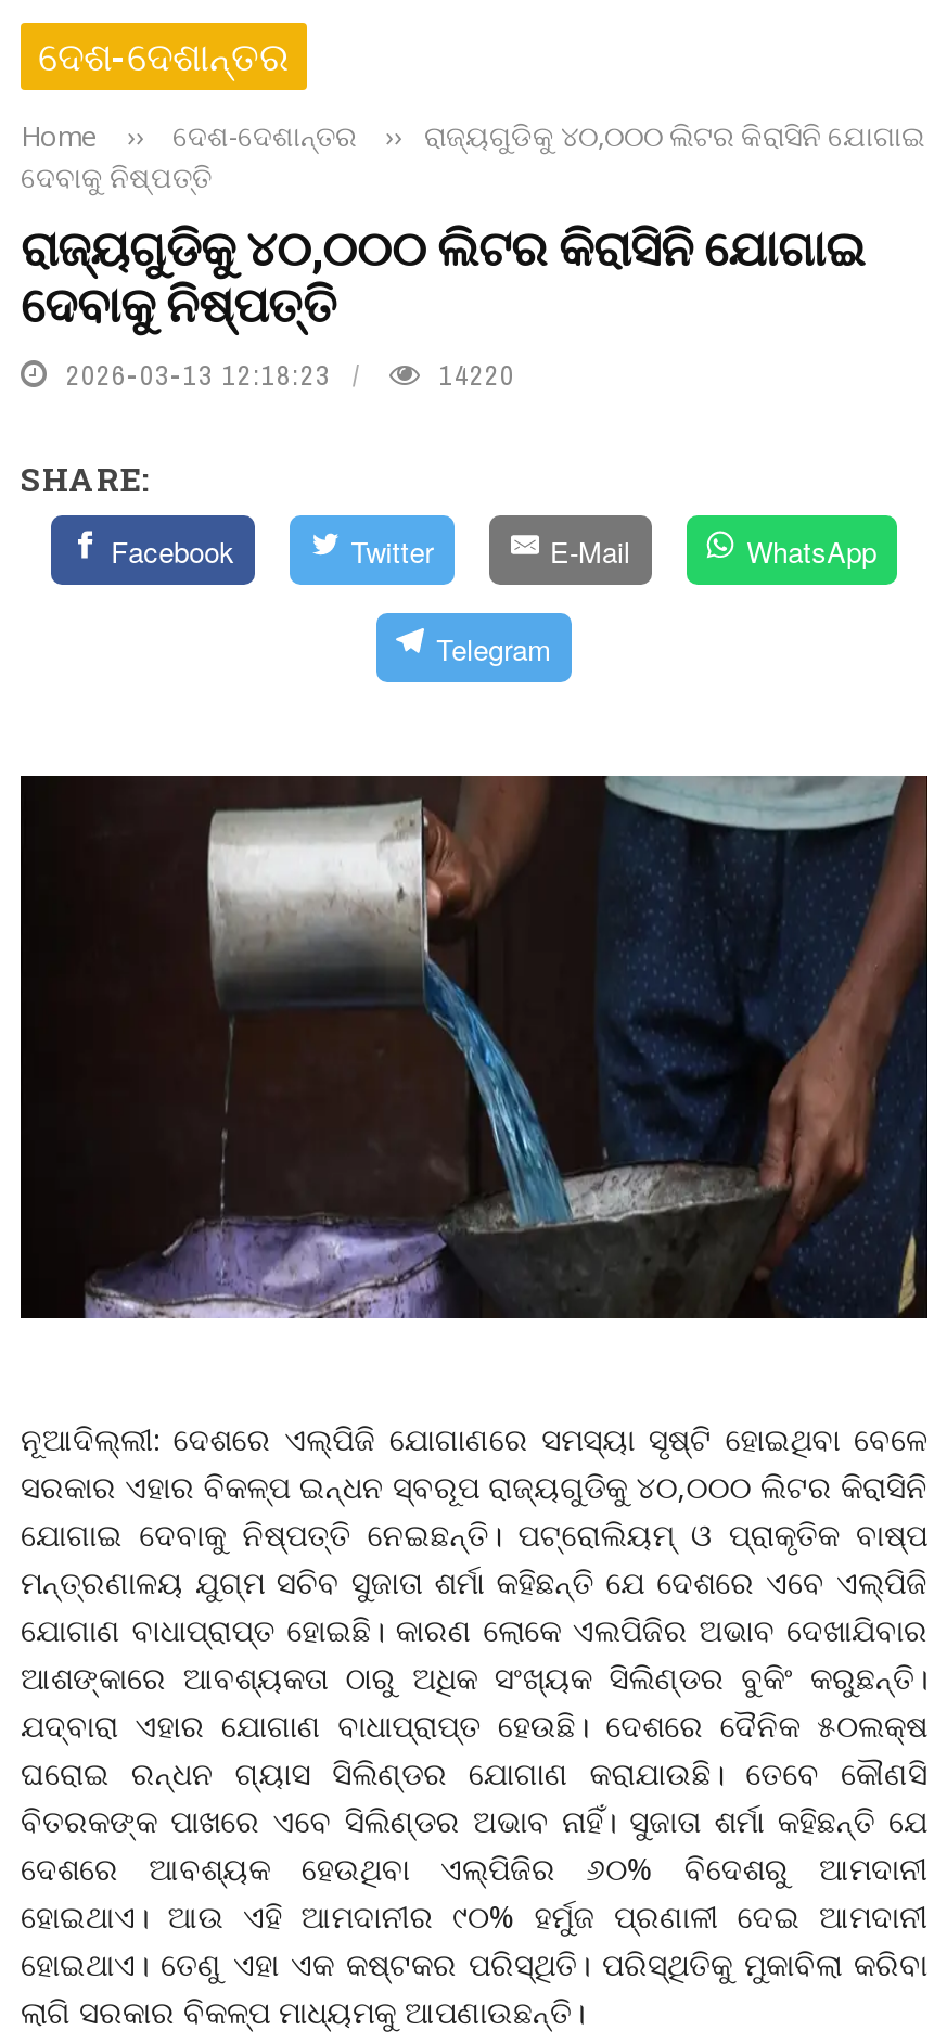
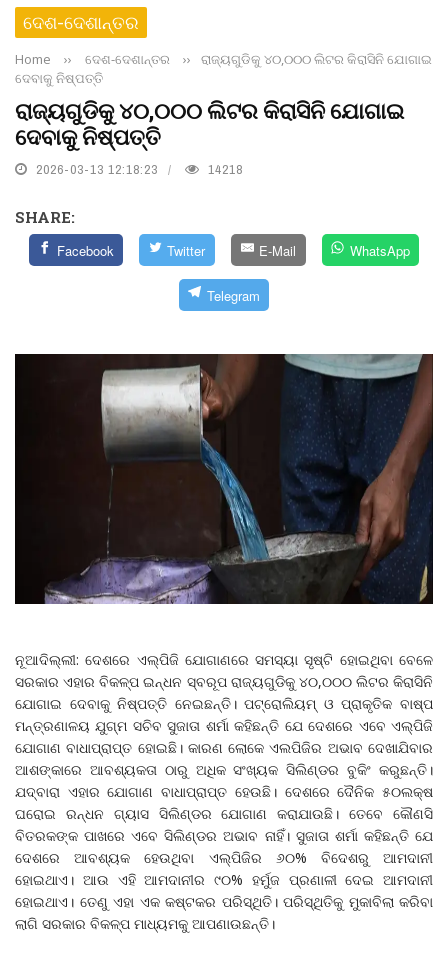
- 14220
+ 14218
